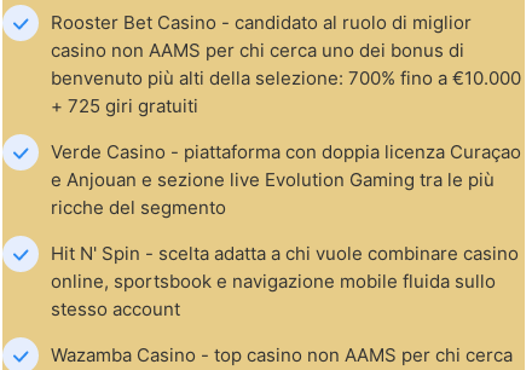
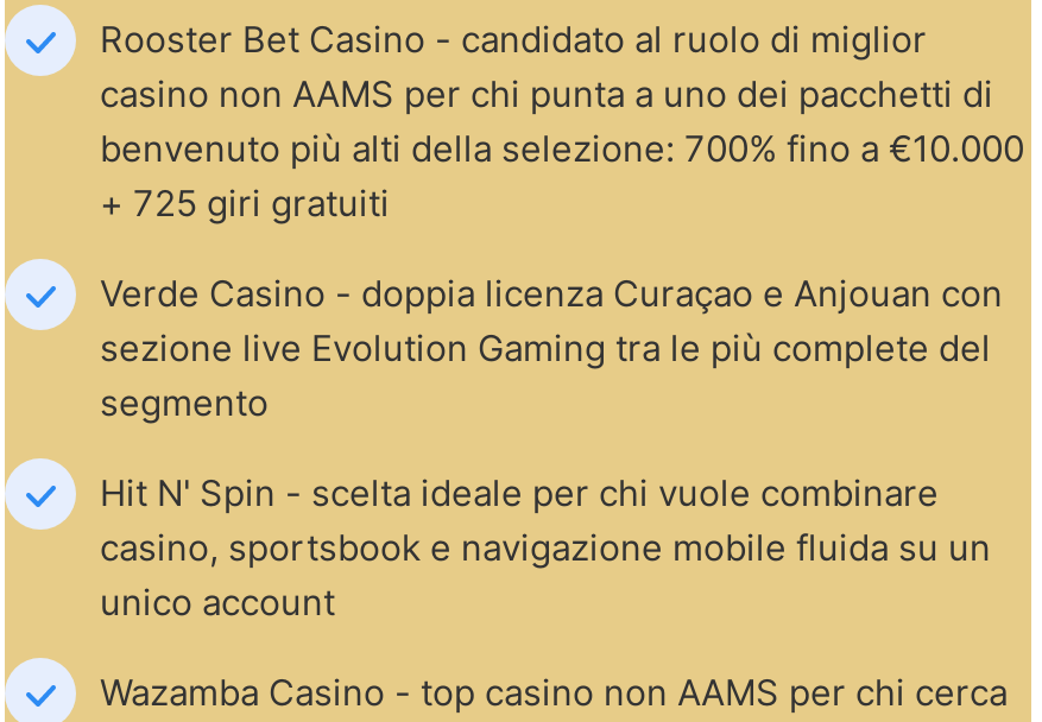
- casino non AAMS per chi cerca uno dei bonus di
+ casino non AAMS per chi punta a uno dei pacchetti di

- Verde Casino - piattaforma con doppia licenza Curaçao
- e Anjouan e sezione live Evolution Gaming tra le più
- ricche del segmento
+ Verde Casino - doppia licenza Curaçao e Anjouan con
+ sezione live Evolution Gaming tra le più complete del
+ segmento

- Hit N' Spin - scelta adatta a chi vuole combinare casino
- online, sportsbook e navigazione mobile fluida sullo
- stesso account
+ Hit N' Spin - scelta ideale per chi vuole combinare
+ casino, sportsbook e navigazione mobile fluida su un
+ unico account
